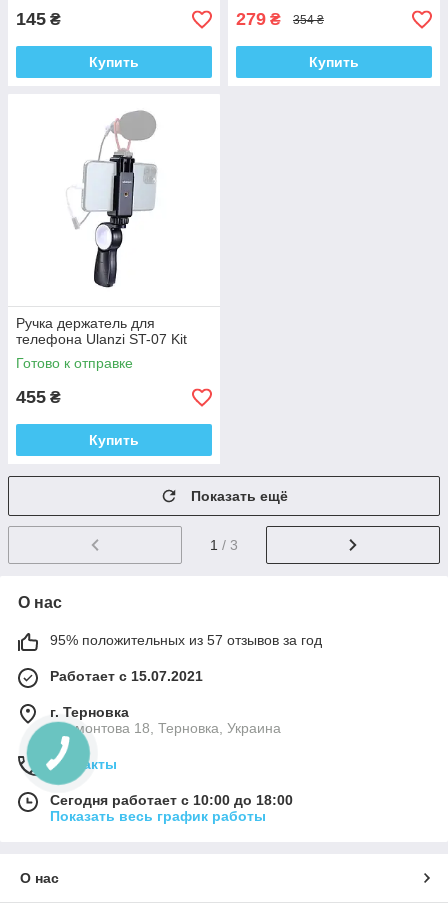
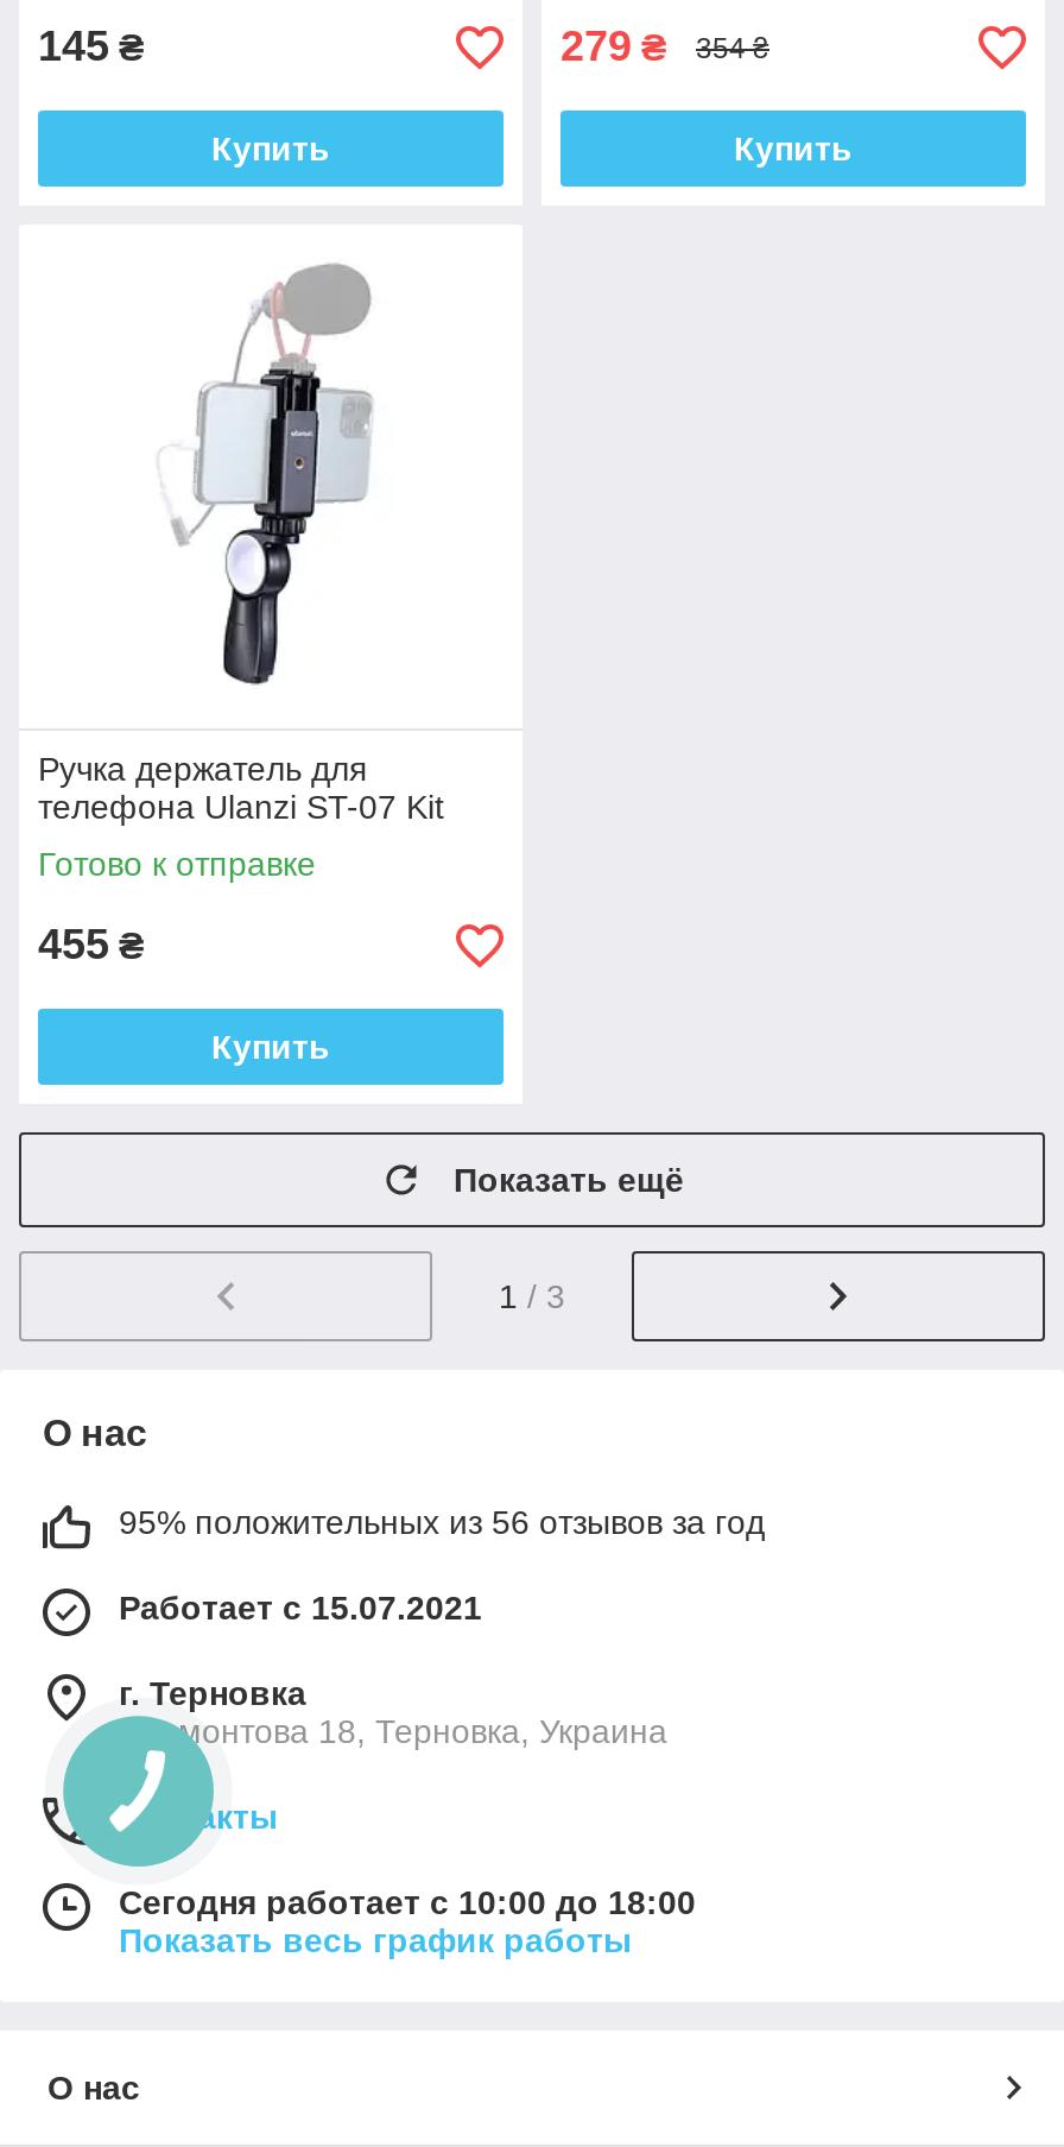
- 95% положительных из 57 отзывов за год
+ 95% положительных из 56 отзывов за год
